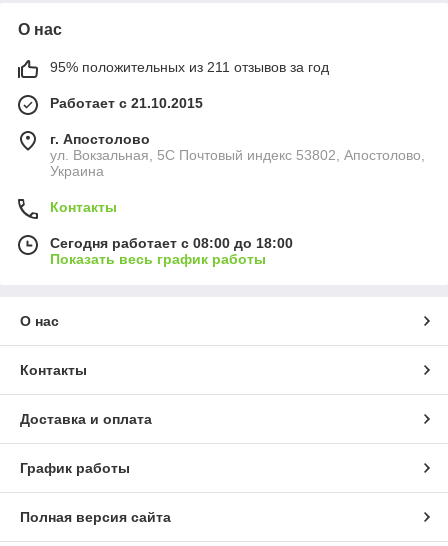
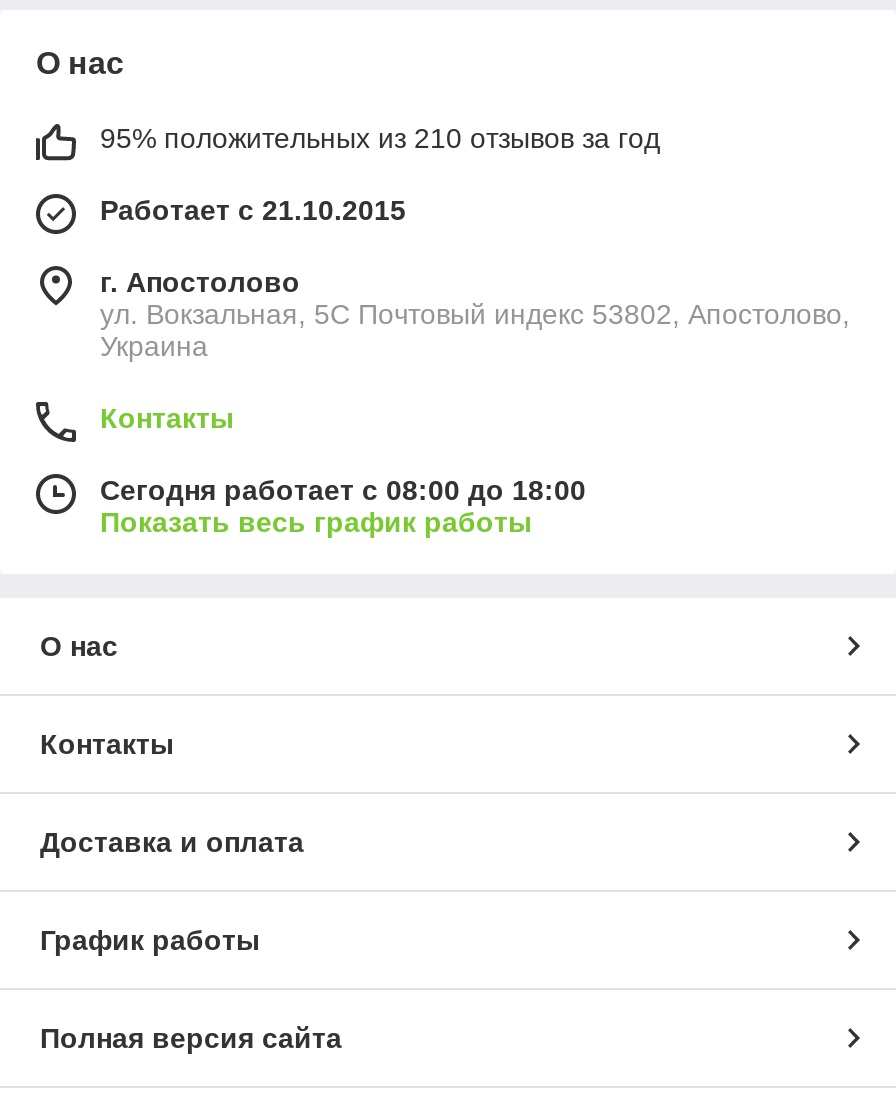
- 95% положительных из 211 отзывов за год
+ 95% положительных из 210 отзывов за год
